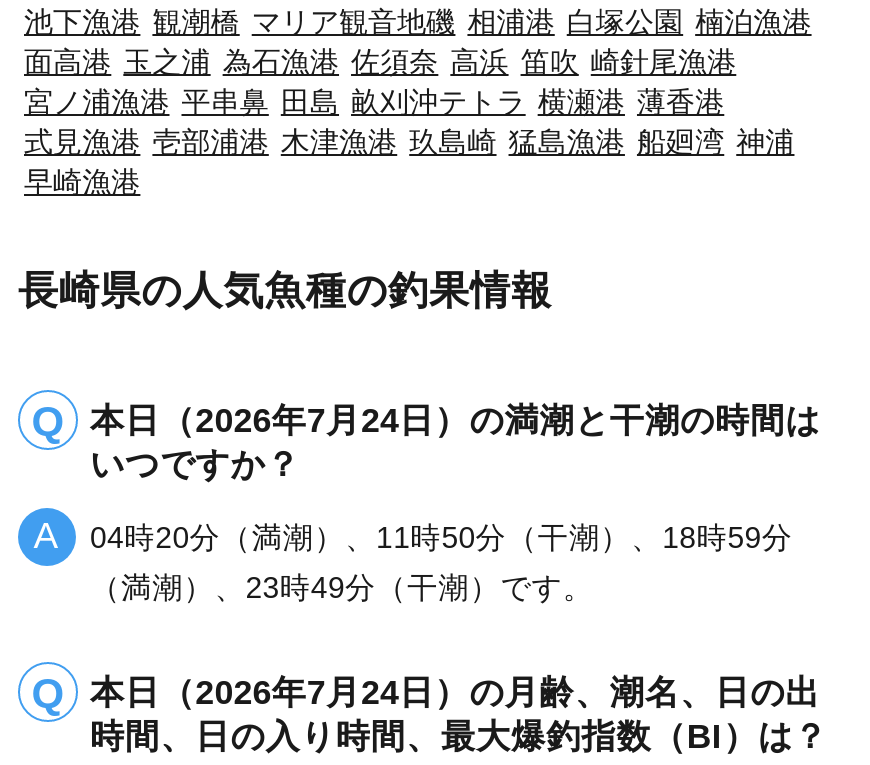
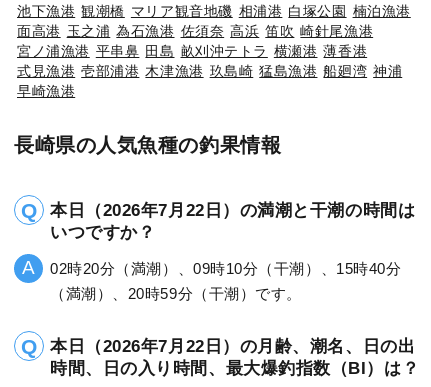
- 本日（2026年7月24日）の満潮と干潮の時間は
+ 本日（2026年7月22日）の満潮と干潮の時間は

- 04時20分（満潮）、11時50分（干潮）、18時59分
+ 02時20分（満潮）、09時10分（干潮）、15時40分

- （満潮）、23時49分（干潮）です。
+ （満潮）、20時59分（干潮）です。

- 本日（2026年7月24日）の月齢、潮名、日の出
+ 本日（2026年7月22日）の月齢、潮名、日の出
